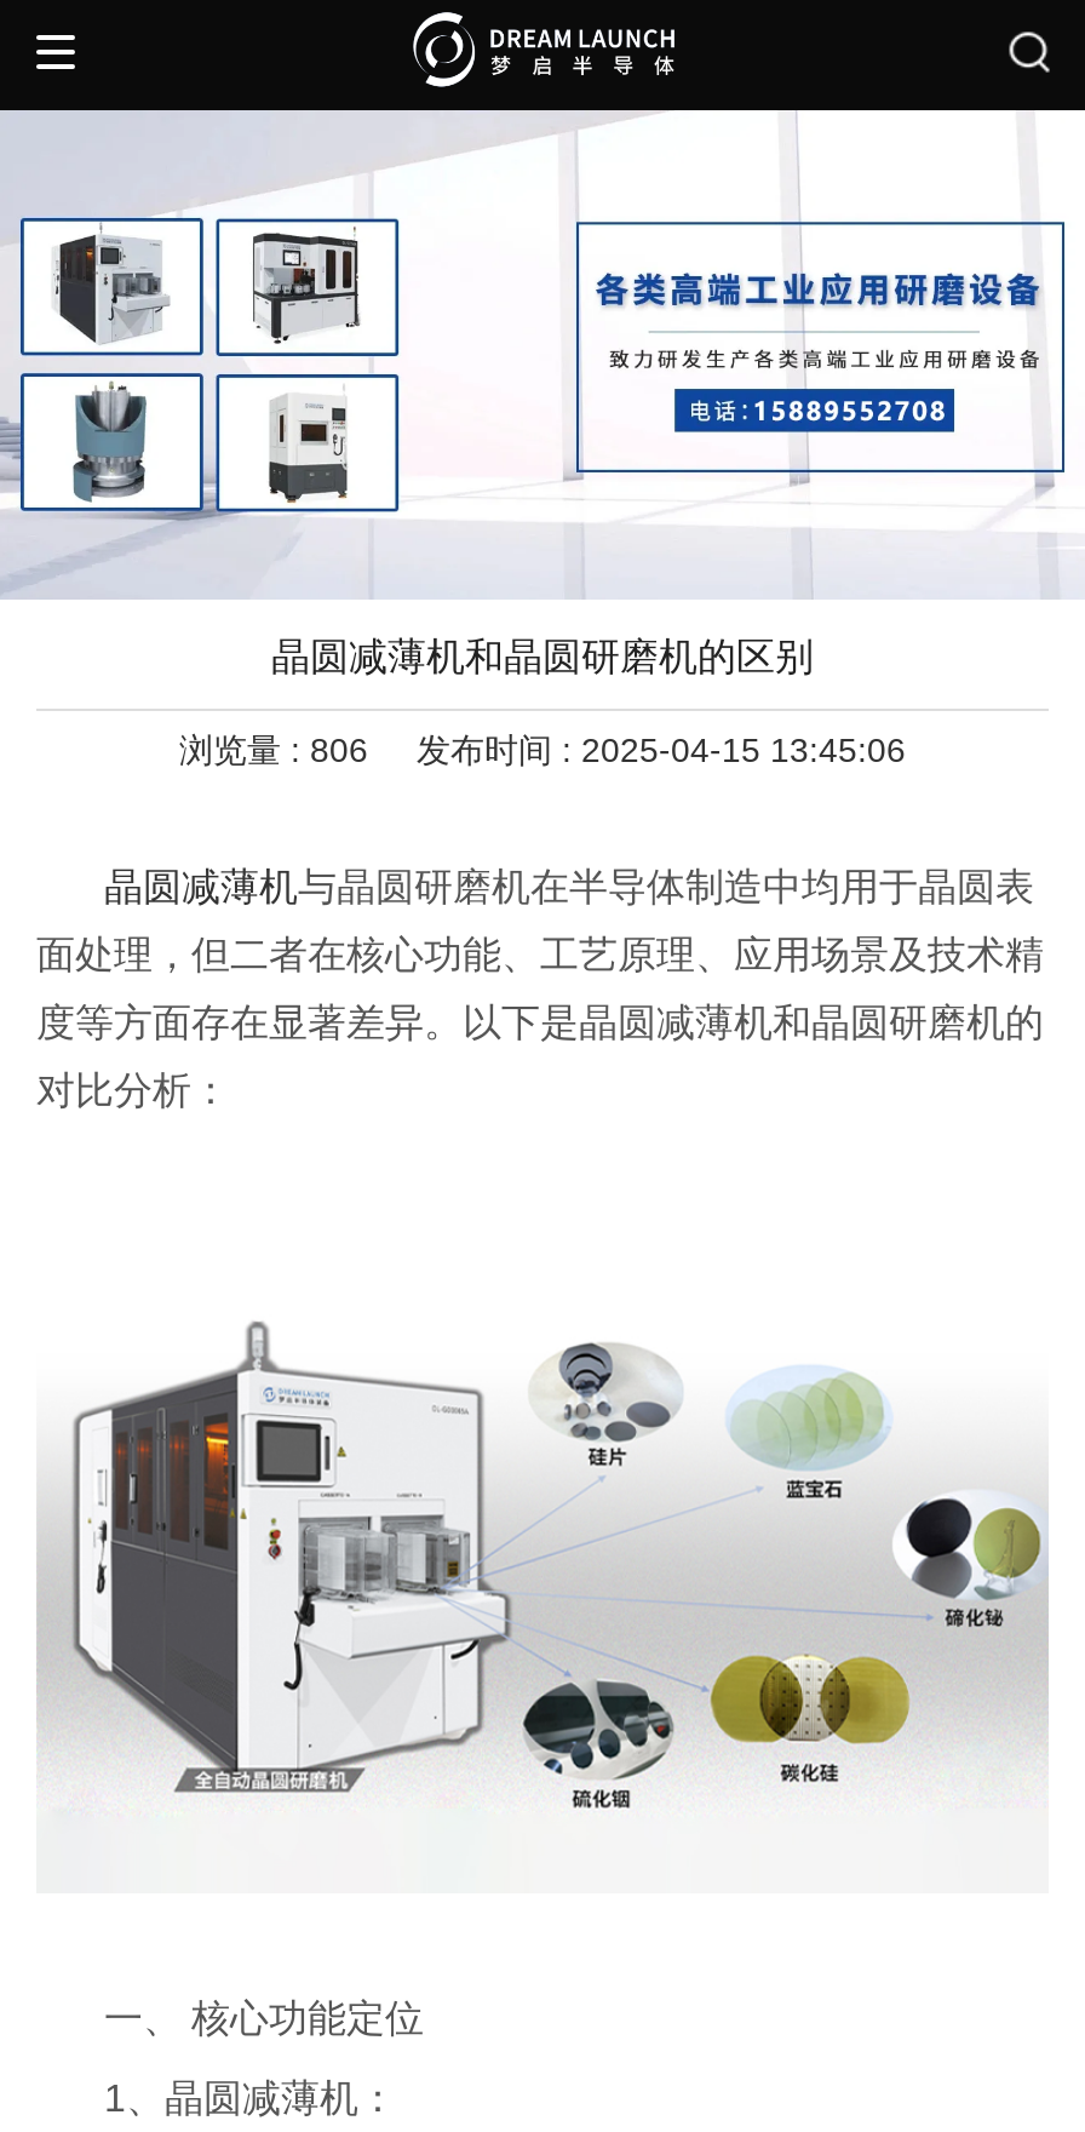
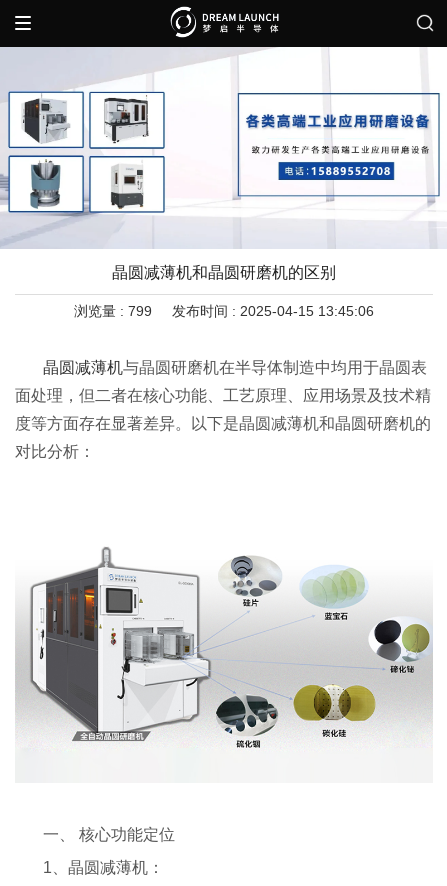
- 浏览量 : 806 发布时间 : 2025-04-15 13:45:06
+ 浏览量 : 799 发布时间 : 2025-04-15 13:45:06
